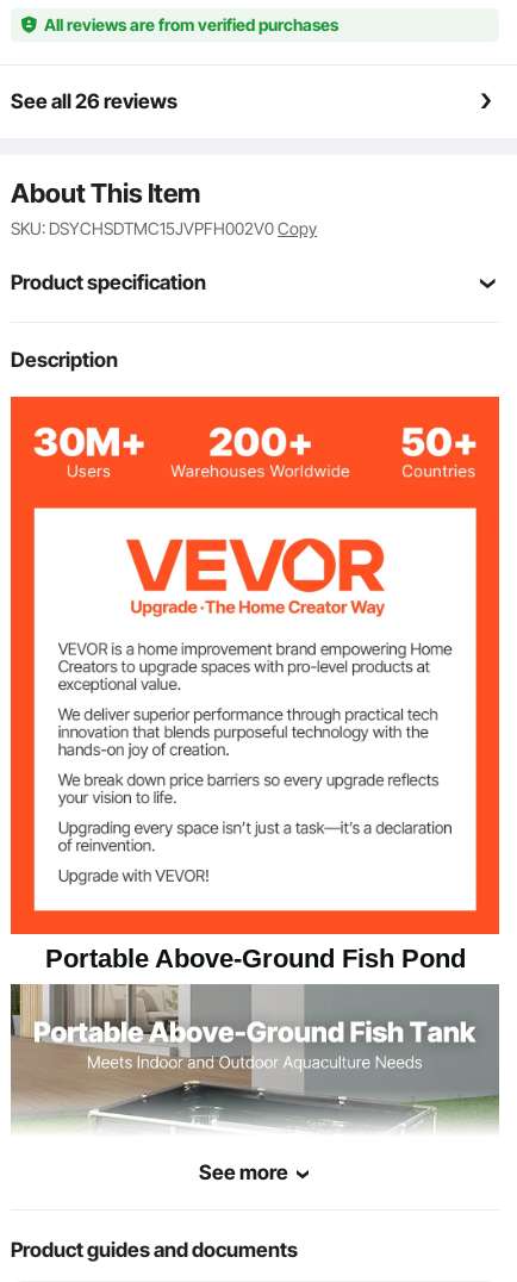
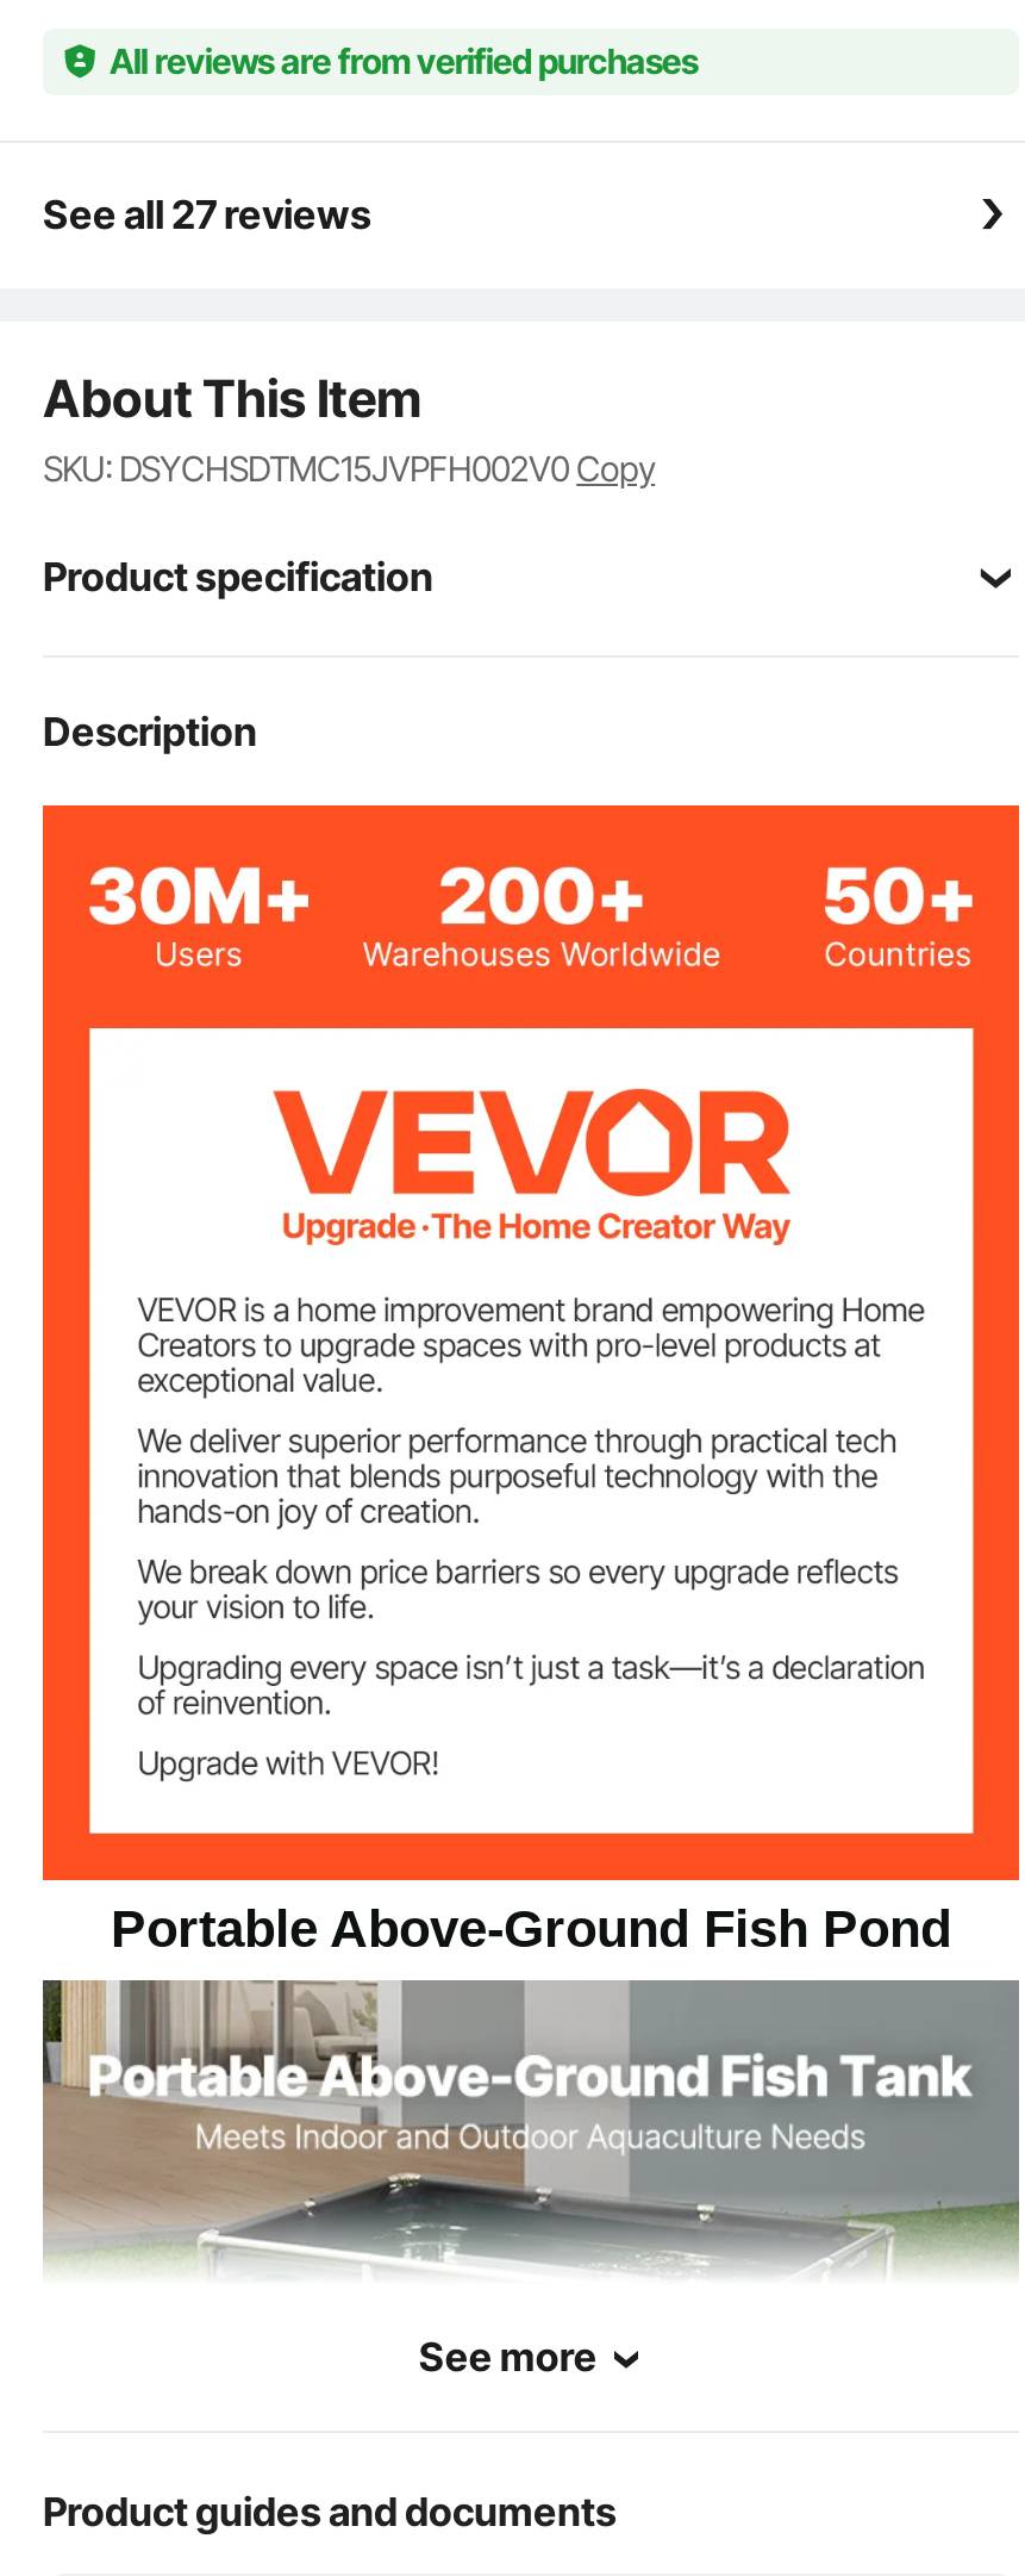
- See all 26 reviews
+ See all 27 reviews
